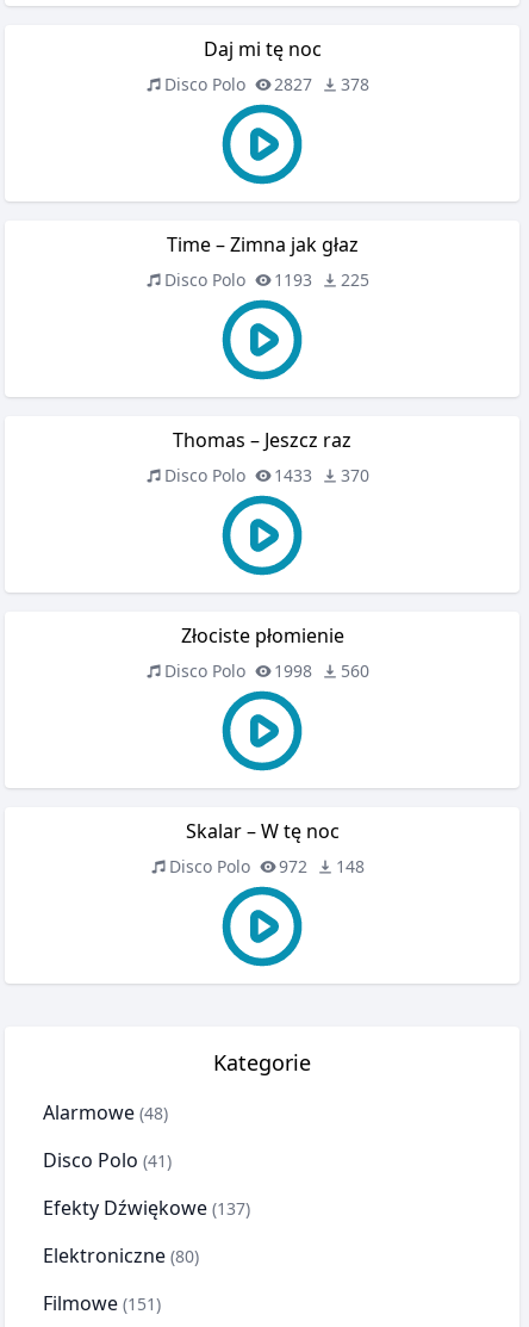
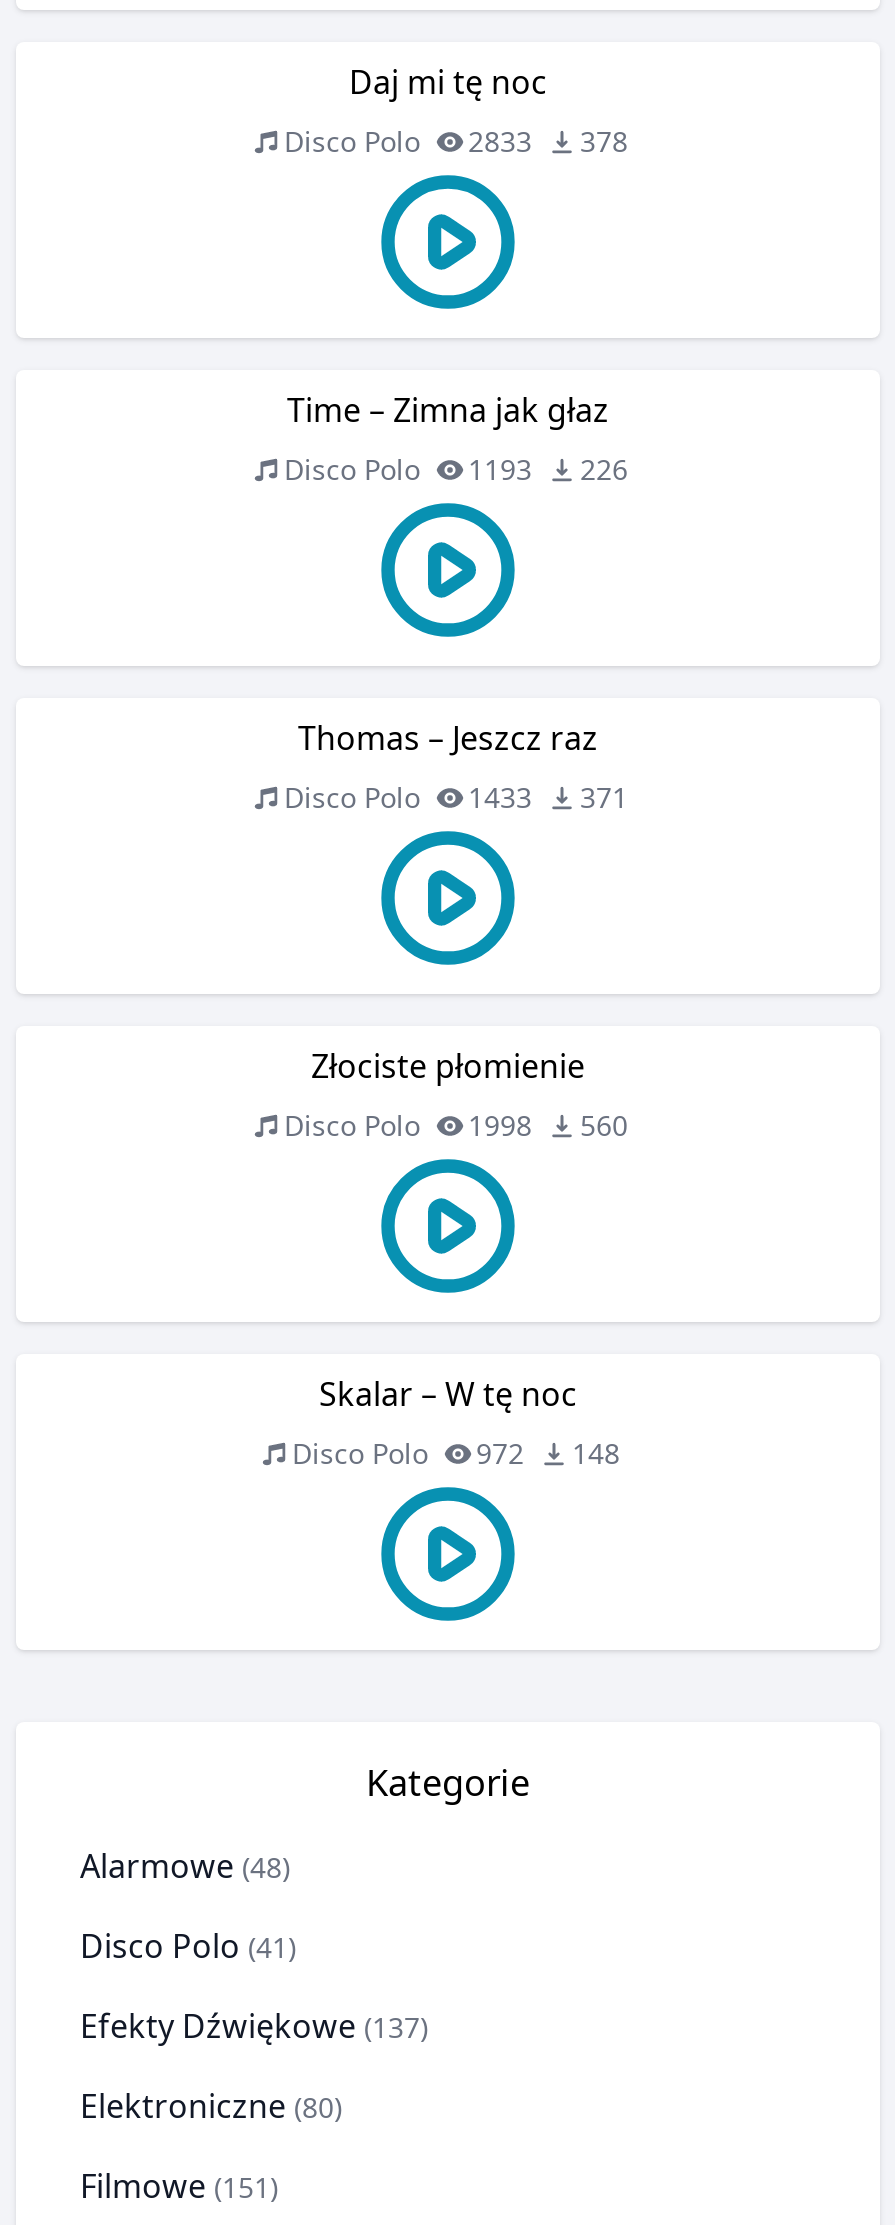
- Disco Polo 2827 378
+ Disco Polo 2833 378

- Disco Polo 1193 225
+ Disco Polo 1193 226

- Disco Polo 1433 370
+ Disco Polo 1433 371
